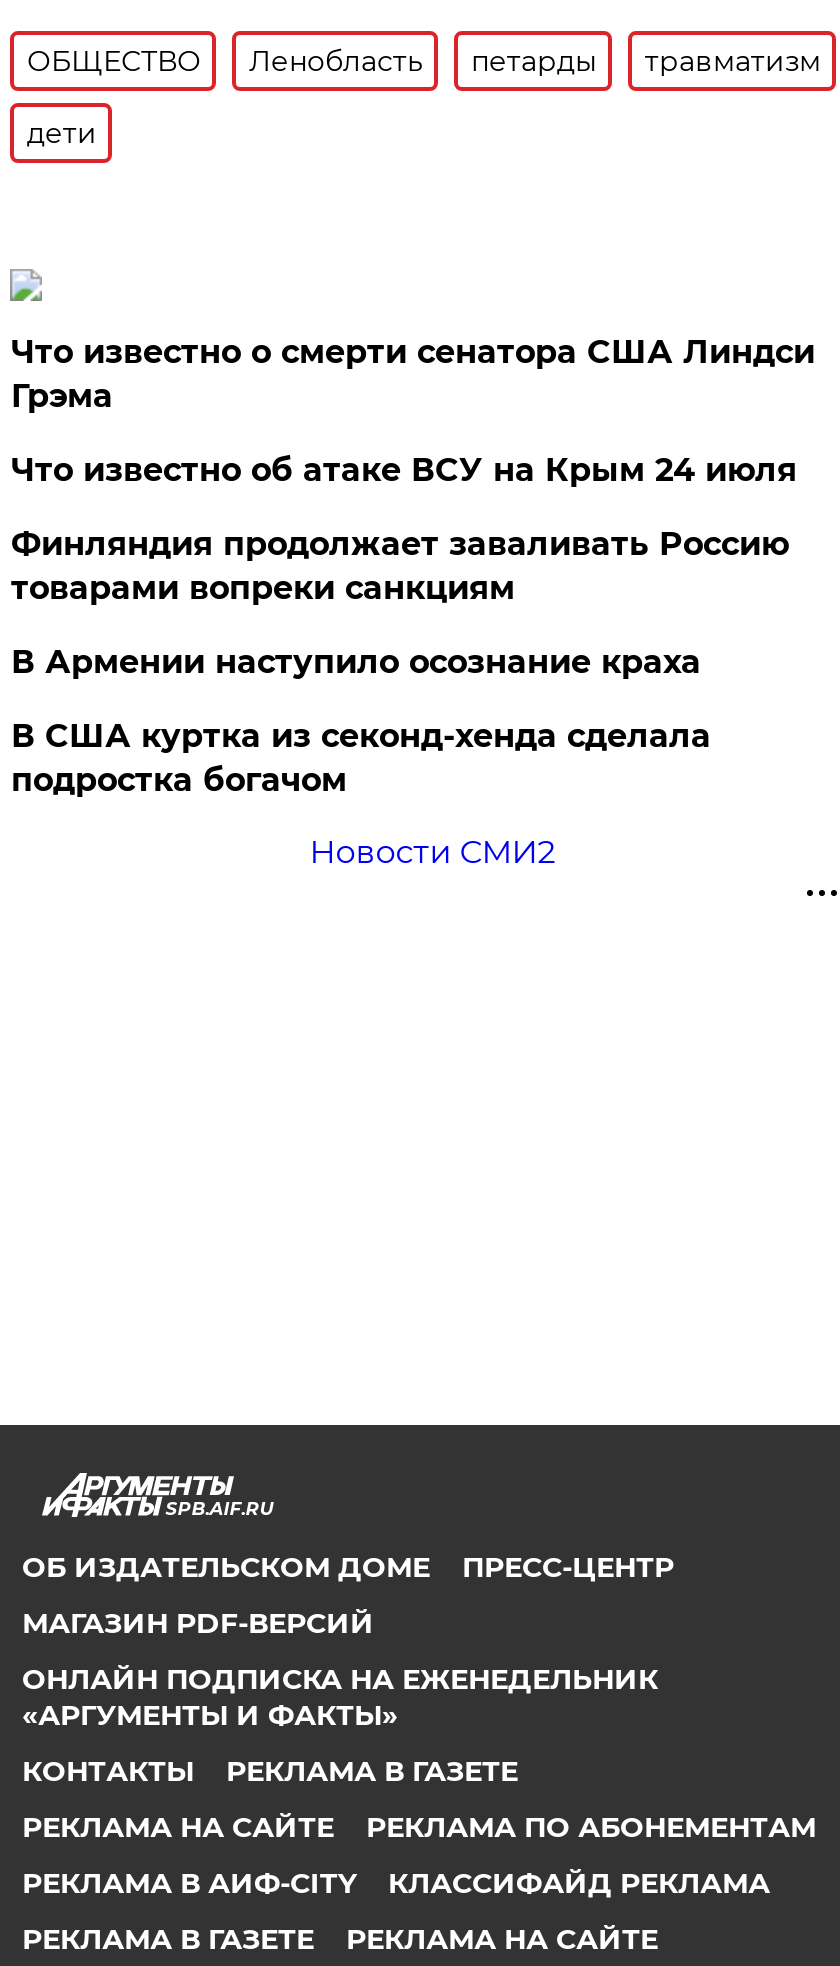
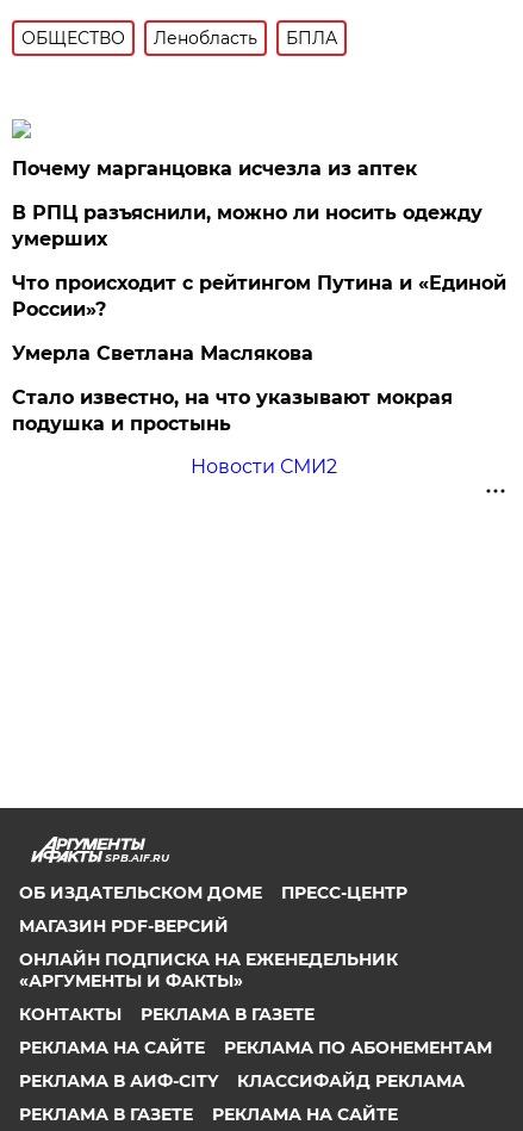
- петарды
- травматизм
- дети
+ БПЛА

- Что известно о смерти сенатора США Линдси
- Грэма
- Что известно об атаке ВСУ на Крым 24 июля
- Финляндия продолжает заваливать Россию
- товарами вопреки санкциям
- В Армении наступило осознание краха
- В США куртка из секонд-хенда сделала
- подростка богачом
+ Почему марганцовка исчезла из аптек
+ В РПЦ разъяснили, можно ли носить одежду
+ умерших
+ Что происходит с рейтингом Путина и «Единой
+ России»?
+ Умерла Светлана Маслякова
+ Стало известно, на что указывают мокрая
+ подушка и простынь
